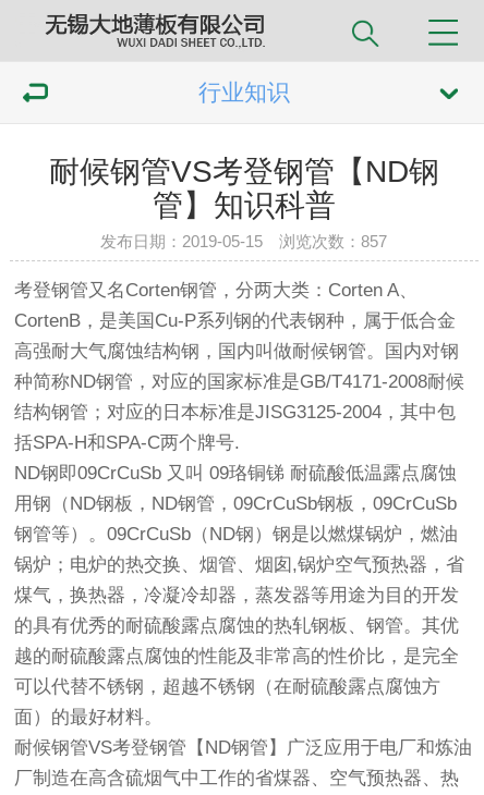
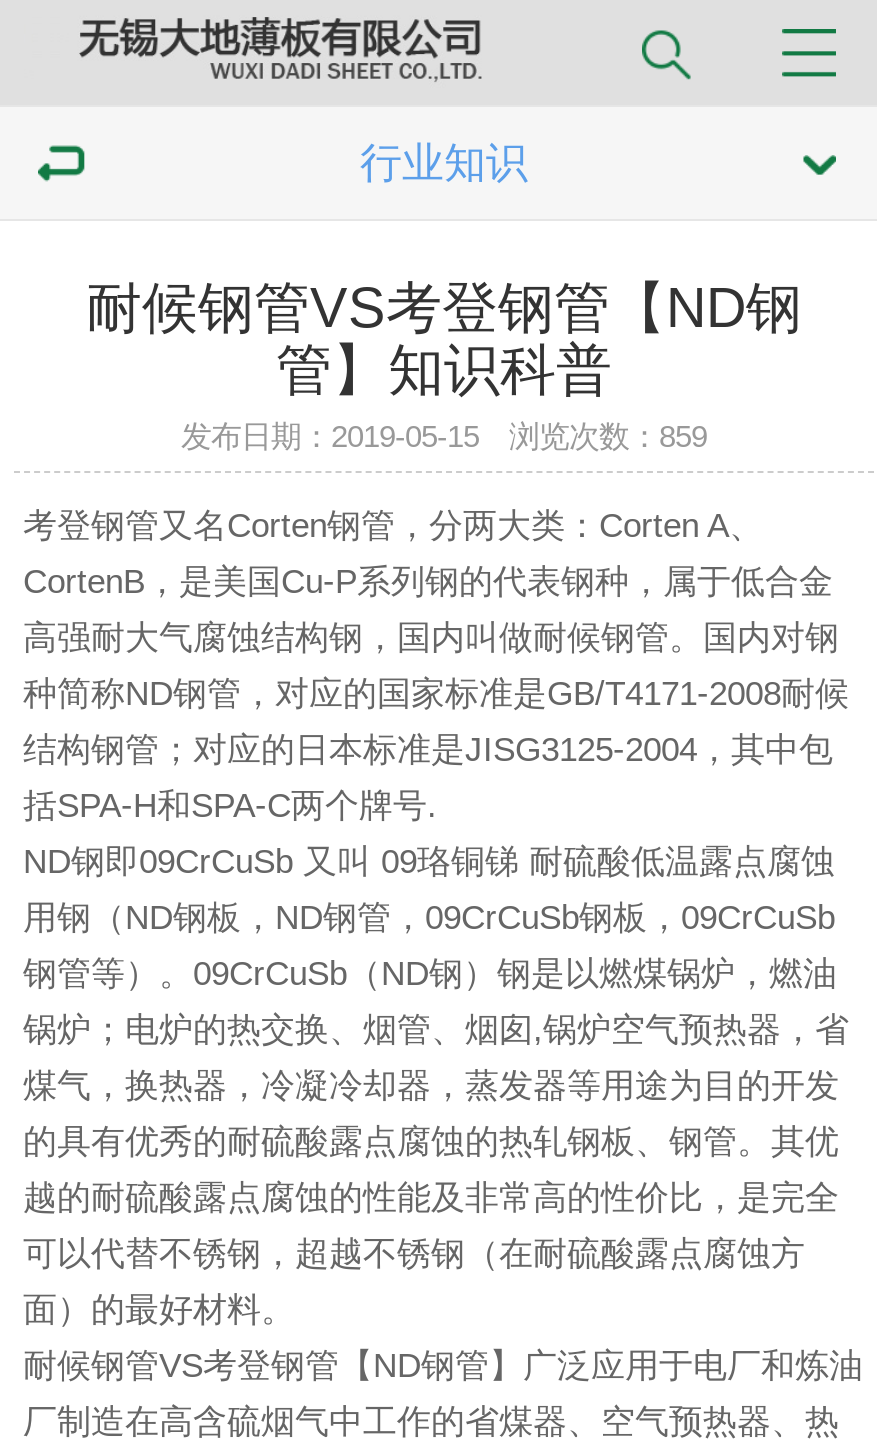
- 发布日期：2019-05-15 浏览次数：857
+ 发布日期：2019-05-15 浏览次数：859
